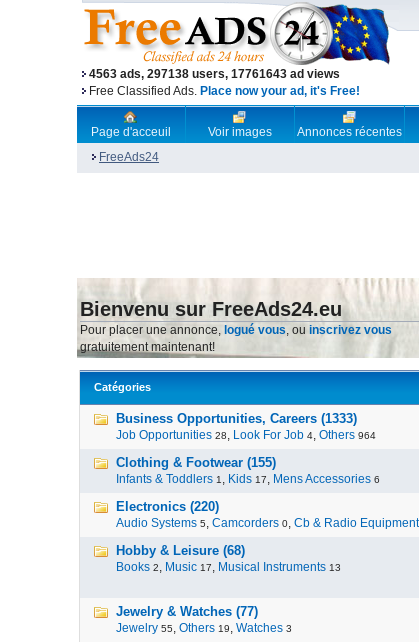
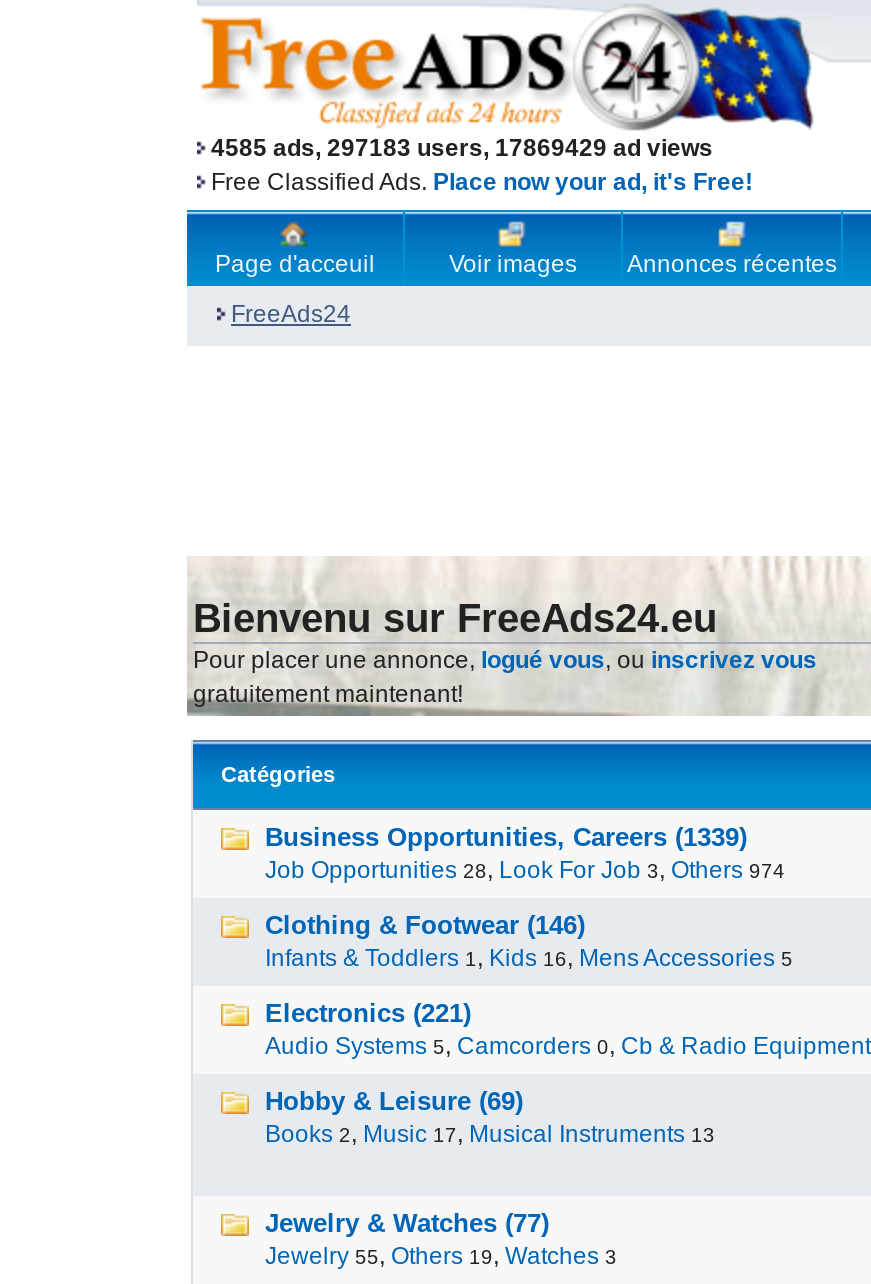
- 4563 ads, 297138 users, 17761643 ad views
+ 4585 ads, 297183 users, 17869429 ad views

- Business Opportunities, Careers (1333)
+ Business Opportunities, Careers (1339)

- Job Opportunities 28, Look For Job 4, Others 964
+ Job Opportunities 28, Look For Job 3, Others 974

- Clothing & Footwear (155)
+ Clothing & Footwear (146)

- Infants & Toddlers 1, Kids 17, Mens Accessories 6
+ Infants & Toddlers 1, Kids 16, Mens Accessories 5

- Electronics (220)
+ Electronics (221)

- Hobby & Leisure (68)
+ Hobby & Leisure (69)
